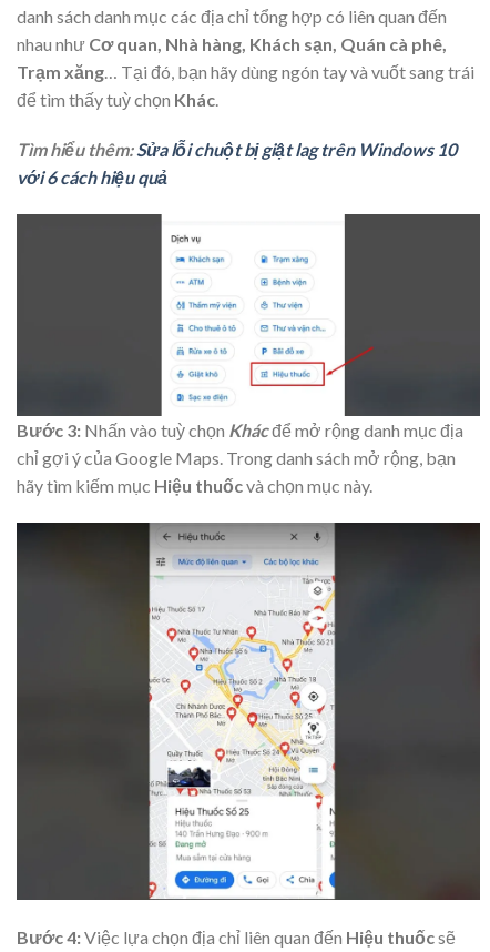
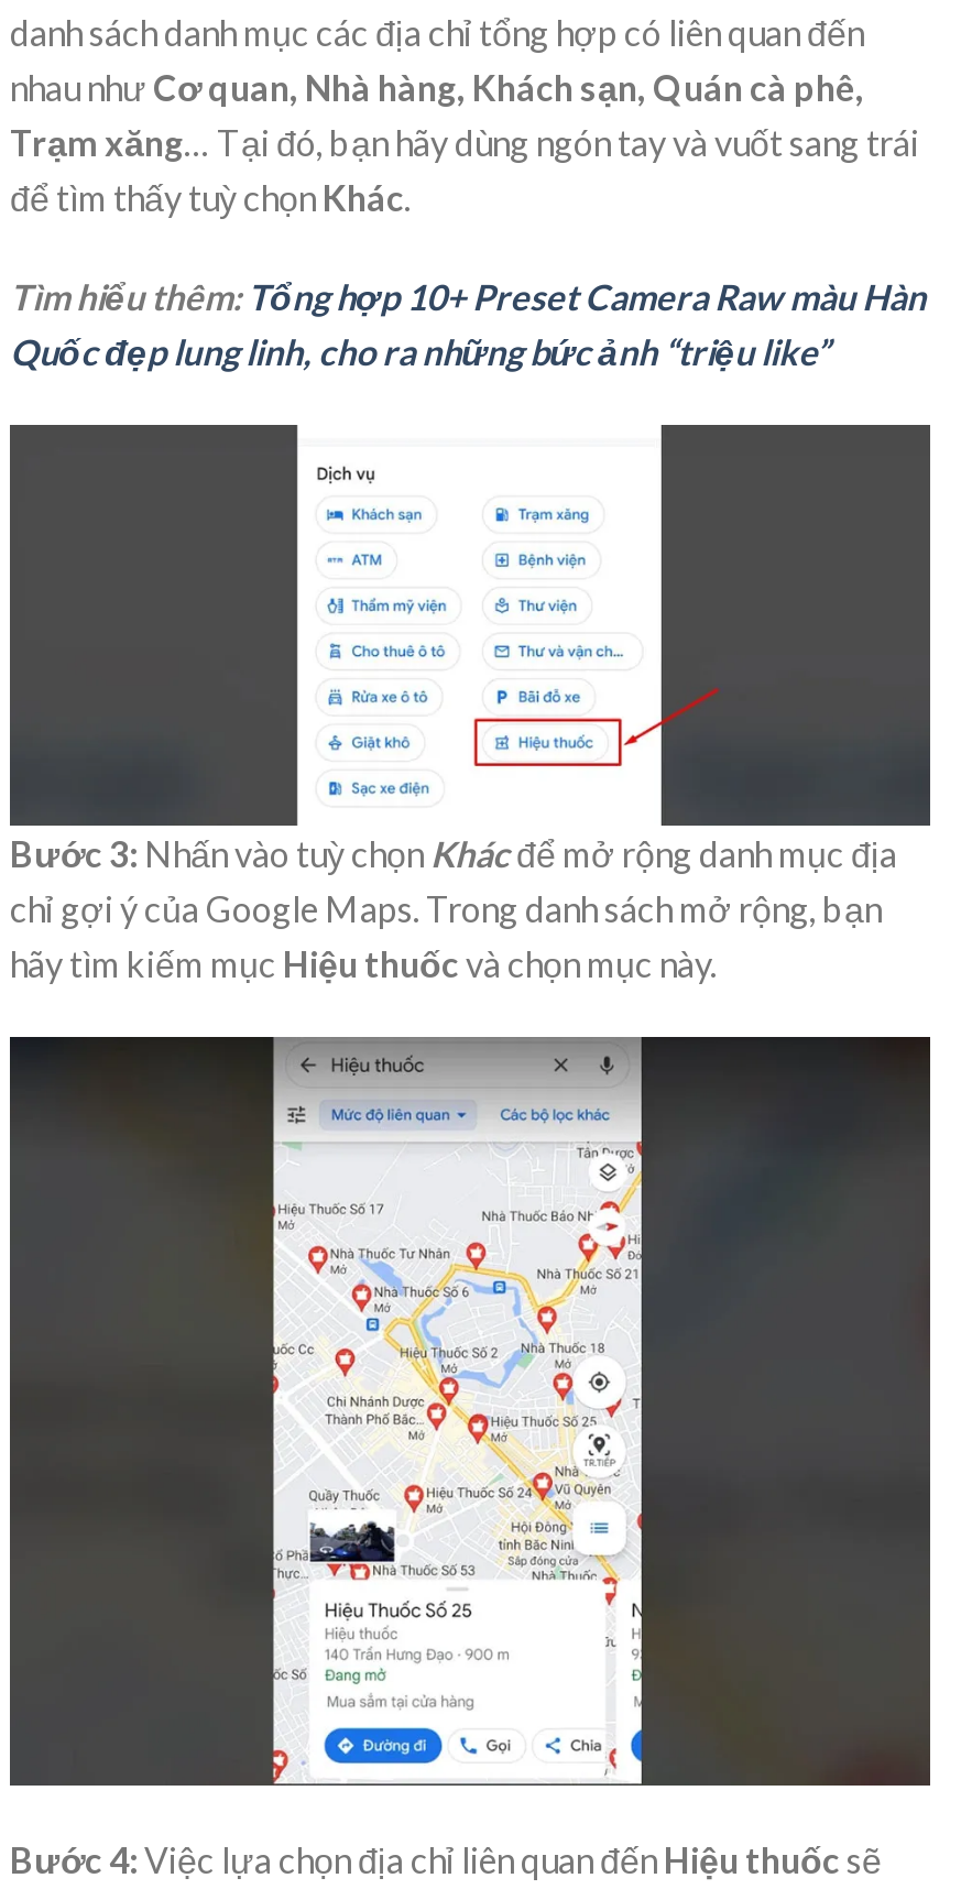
- Tìm hiểu thêm: Sửa lỗi chuột bị giật lag trên Windows 10
- với 6 cách hiệu quả
+ Tìm hiểu thêm: Tổng hợp 10+ Preset Camera Raw màu Hàn
+ Quốc đẹp lung linh, cho ra những bức ảnh “triệu like”
